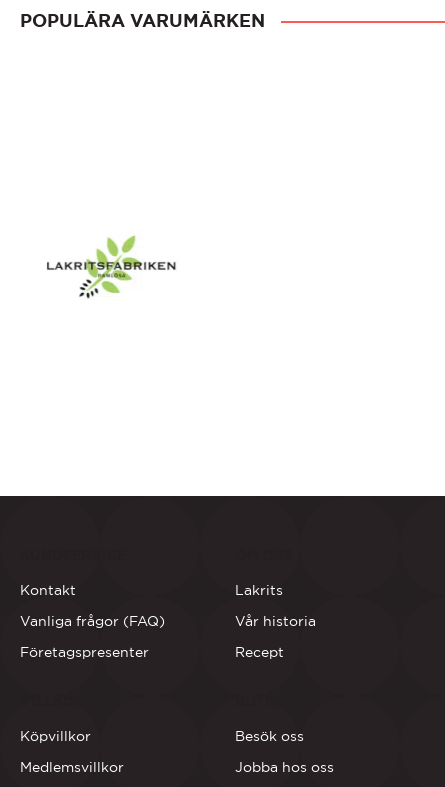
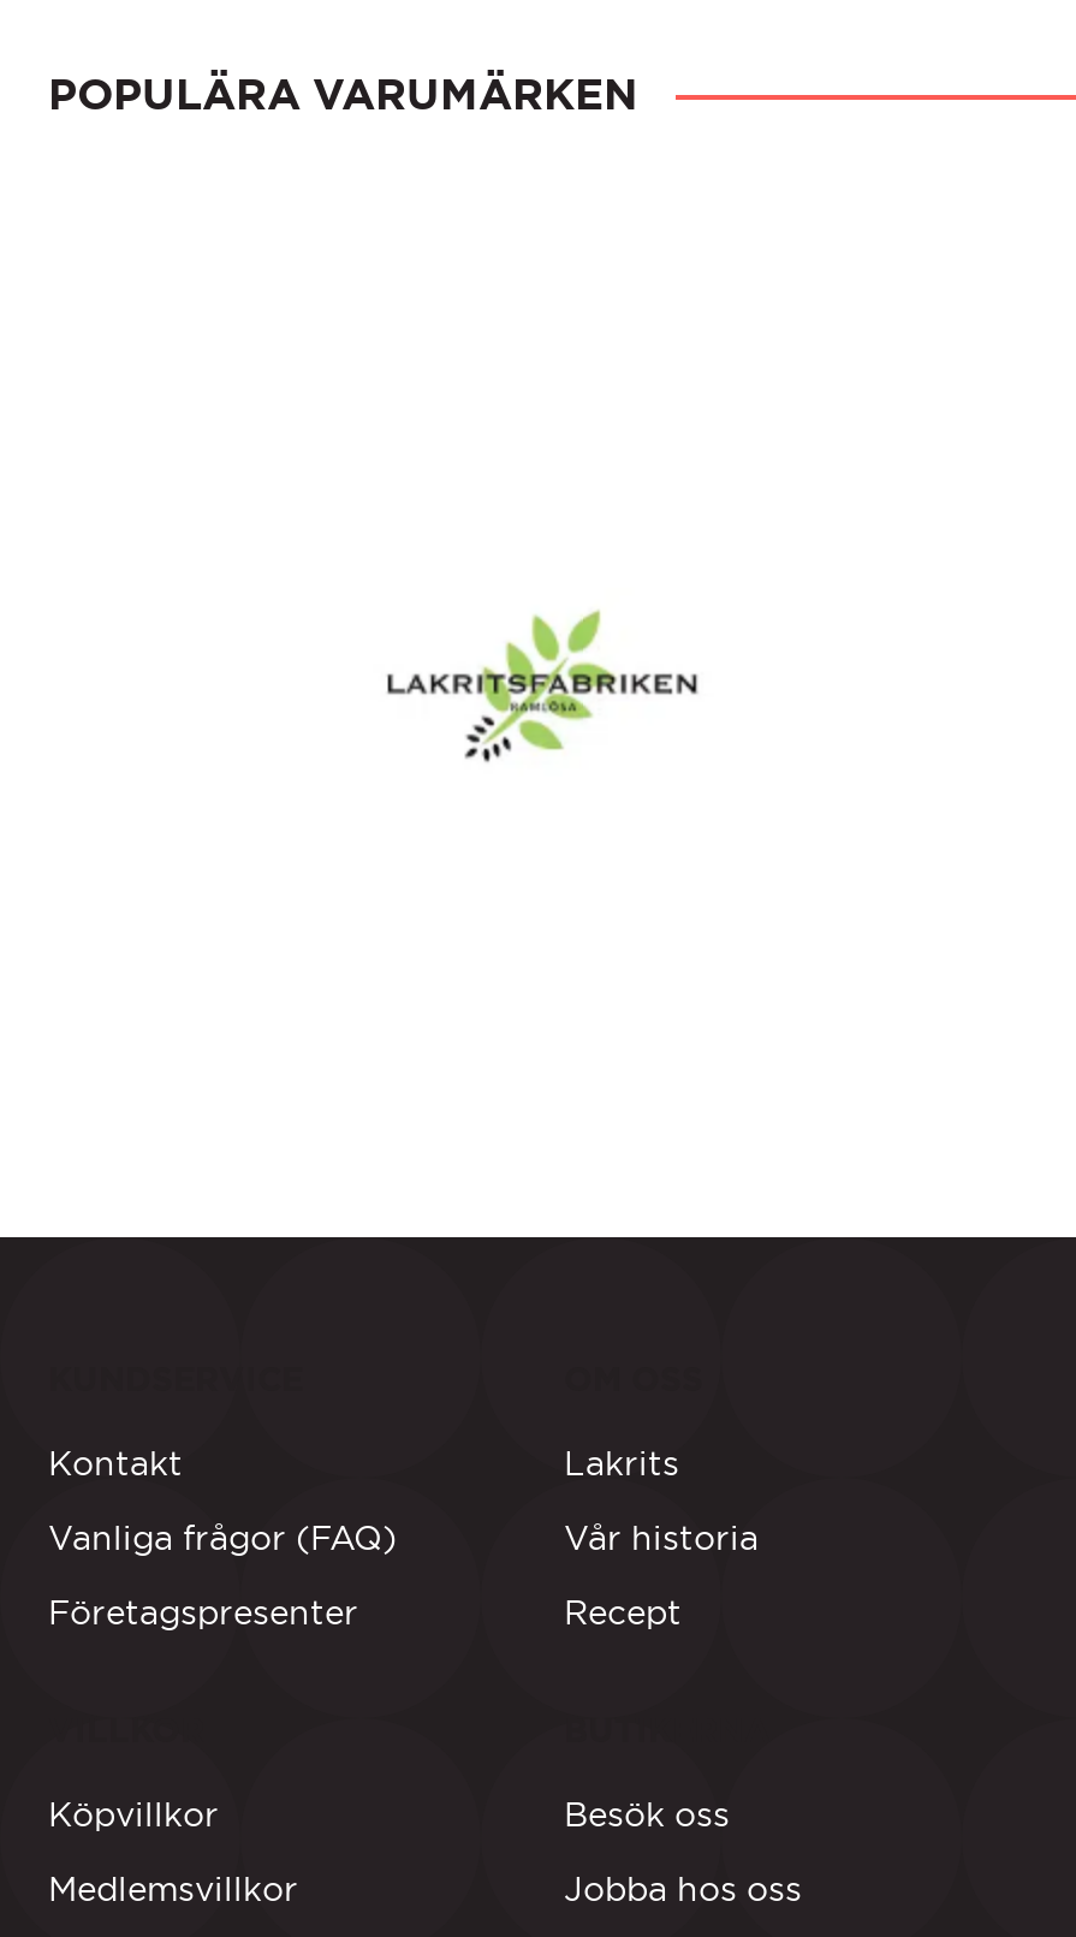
+ [image]

- [image]
